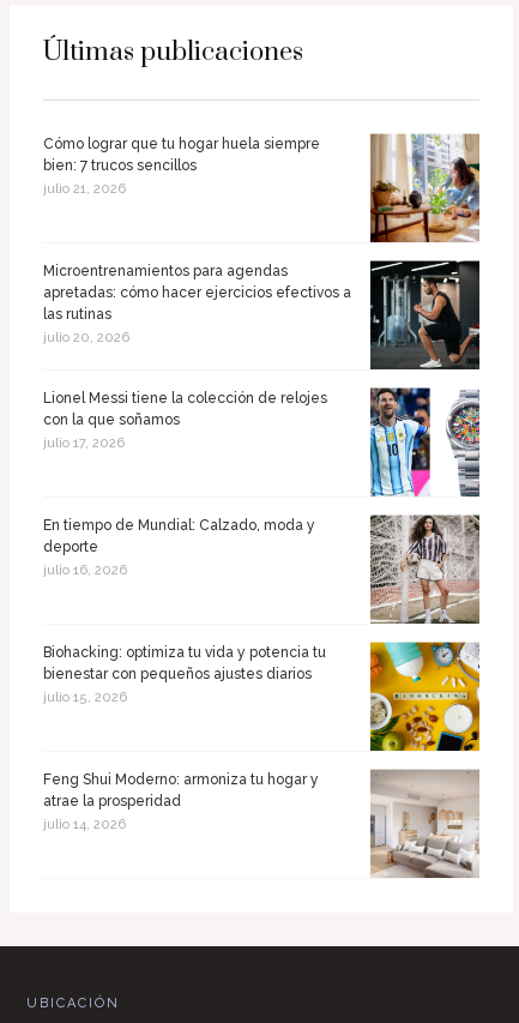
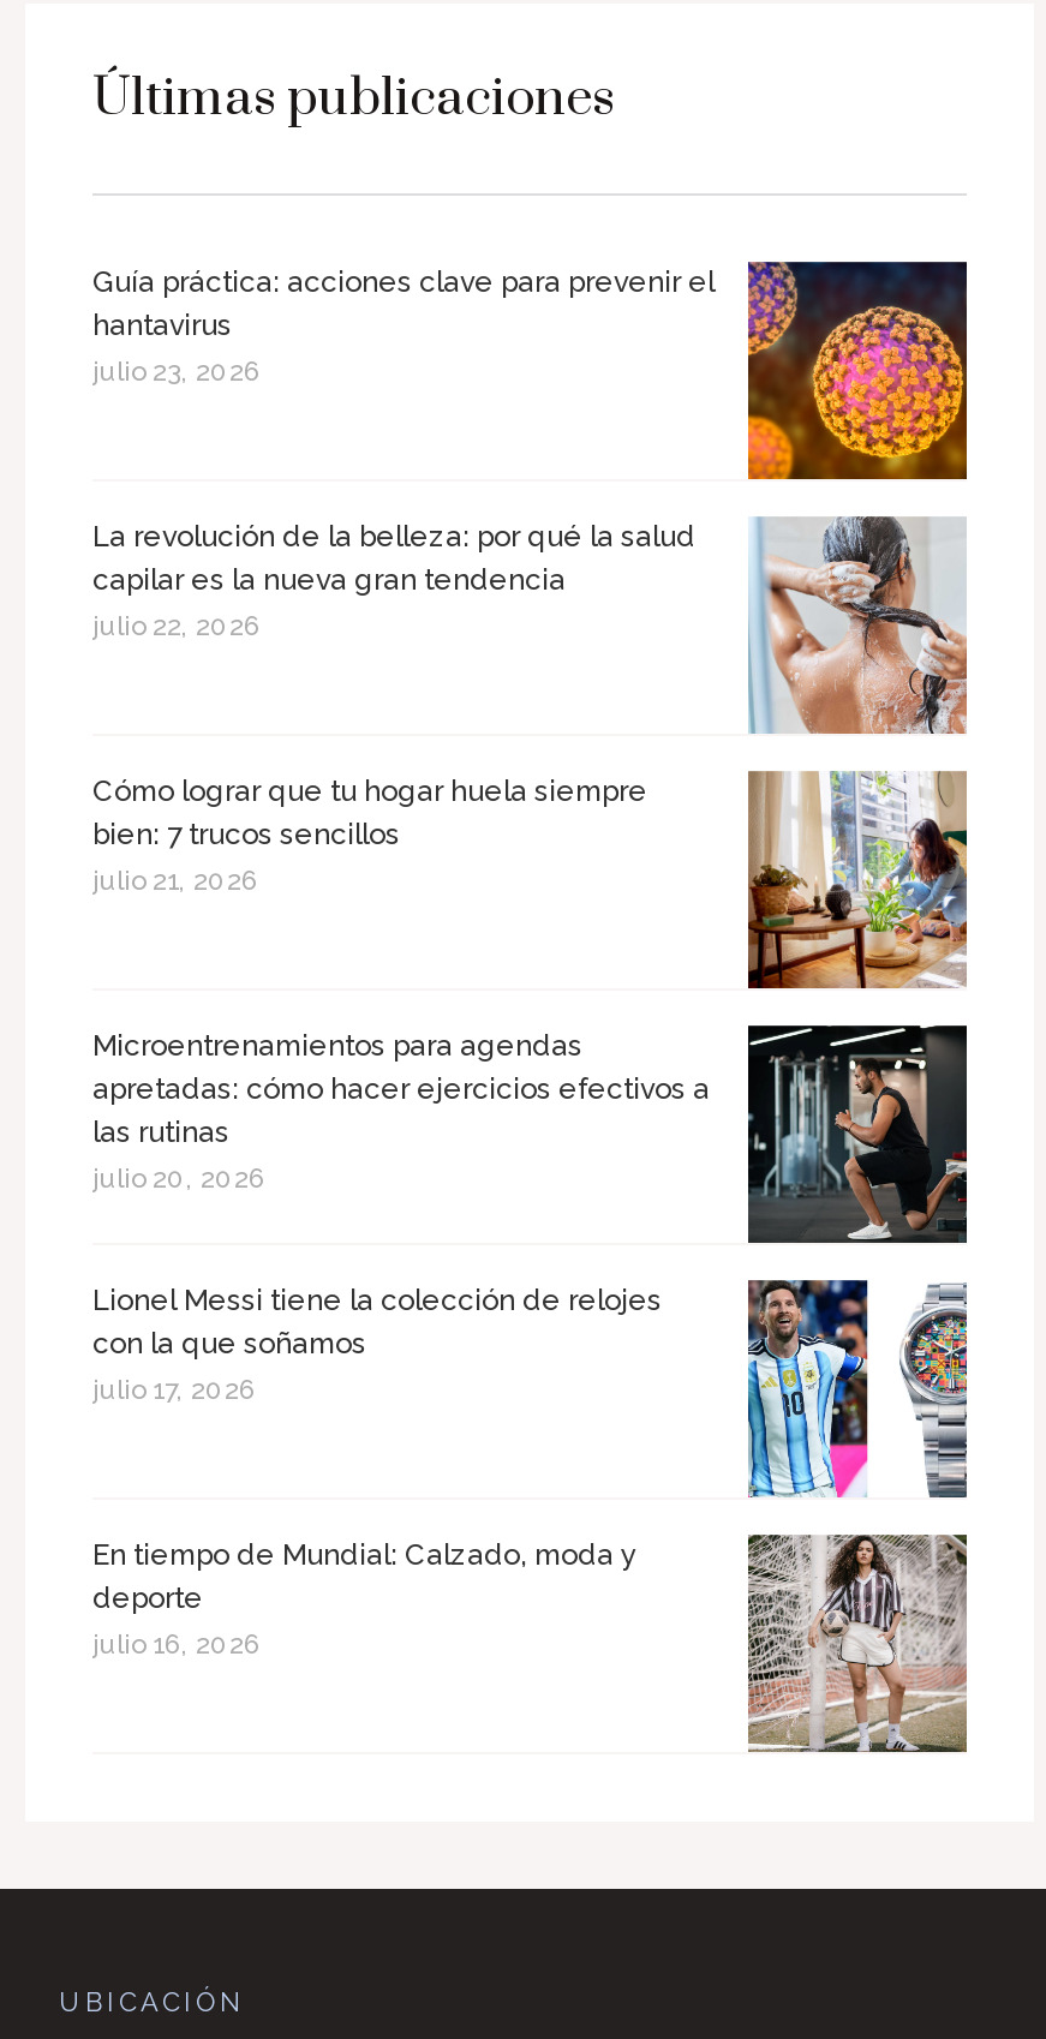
+ [image]
+ Guía práctica: acciones clave para prevenir el
+ hantavirus
+ julio 23, 2026

+ [image]
+ La revolución de la belleza: por qué la salud
+ capilar es la nueva gran tendencia
+ julio 22, 2026

moved down: [image] | Cómo lograr que tu hogar huela siempre | bien: 7 trucos sencillos | ... | deporte | julio 16, 2026

- [image]
- Biohacking: optimiza tu vida y potencia tu
- bienestar con pequeños ajustes diarios
- julio 15, 2026

- Feng Shui Moderno: armoniza tu hogar y
- atrae la prosperidad
- julio 14, 2026

- [image]
